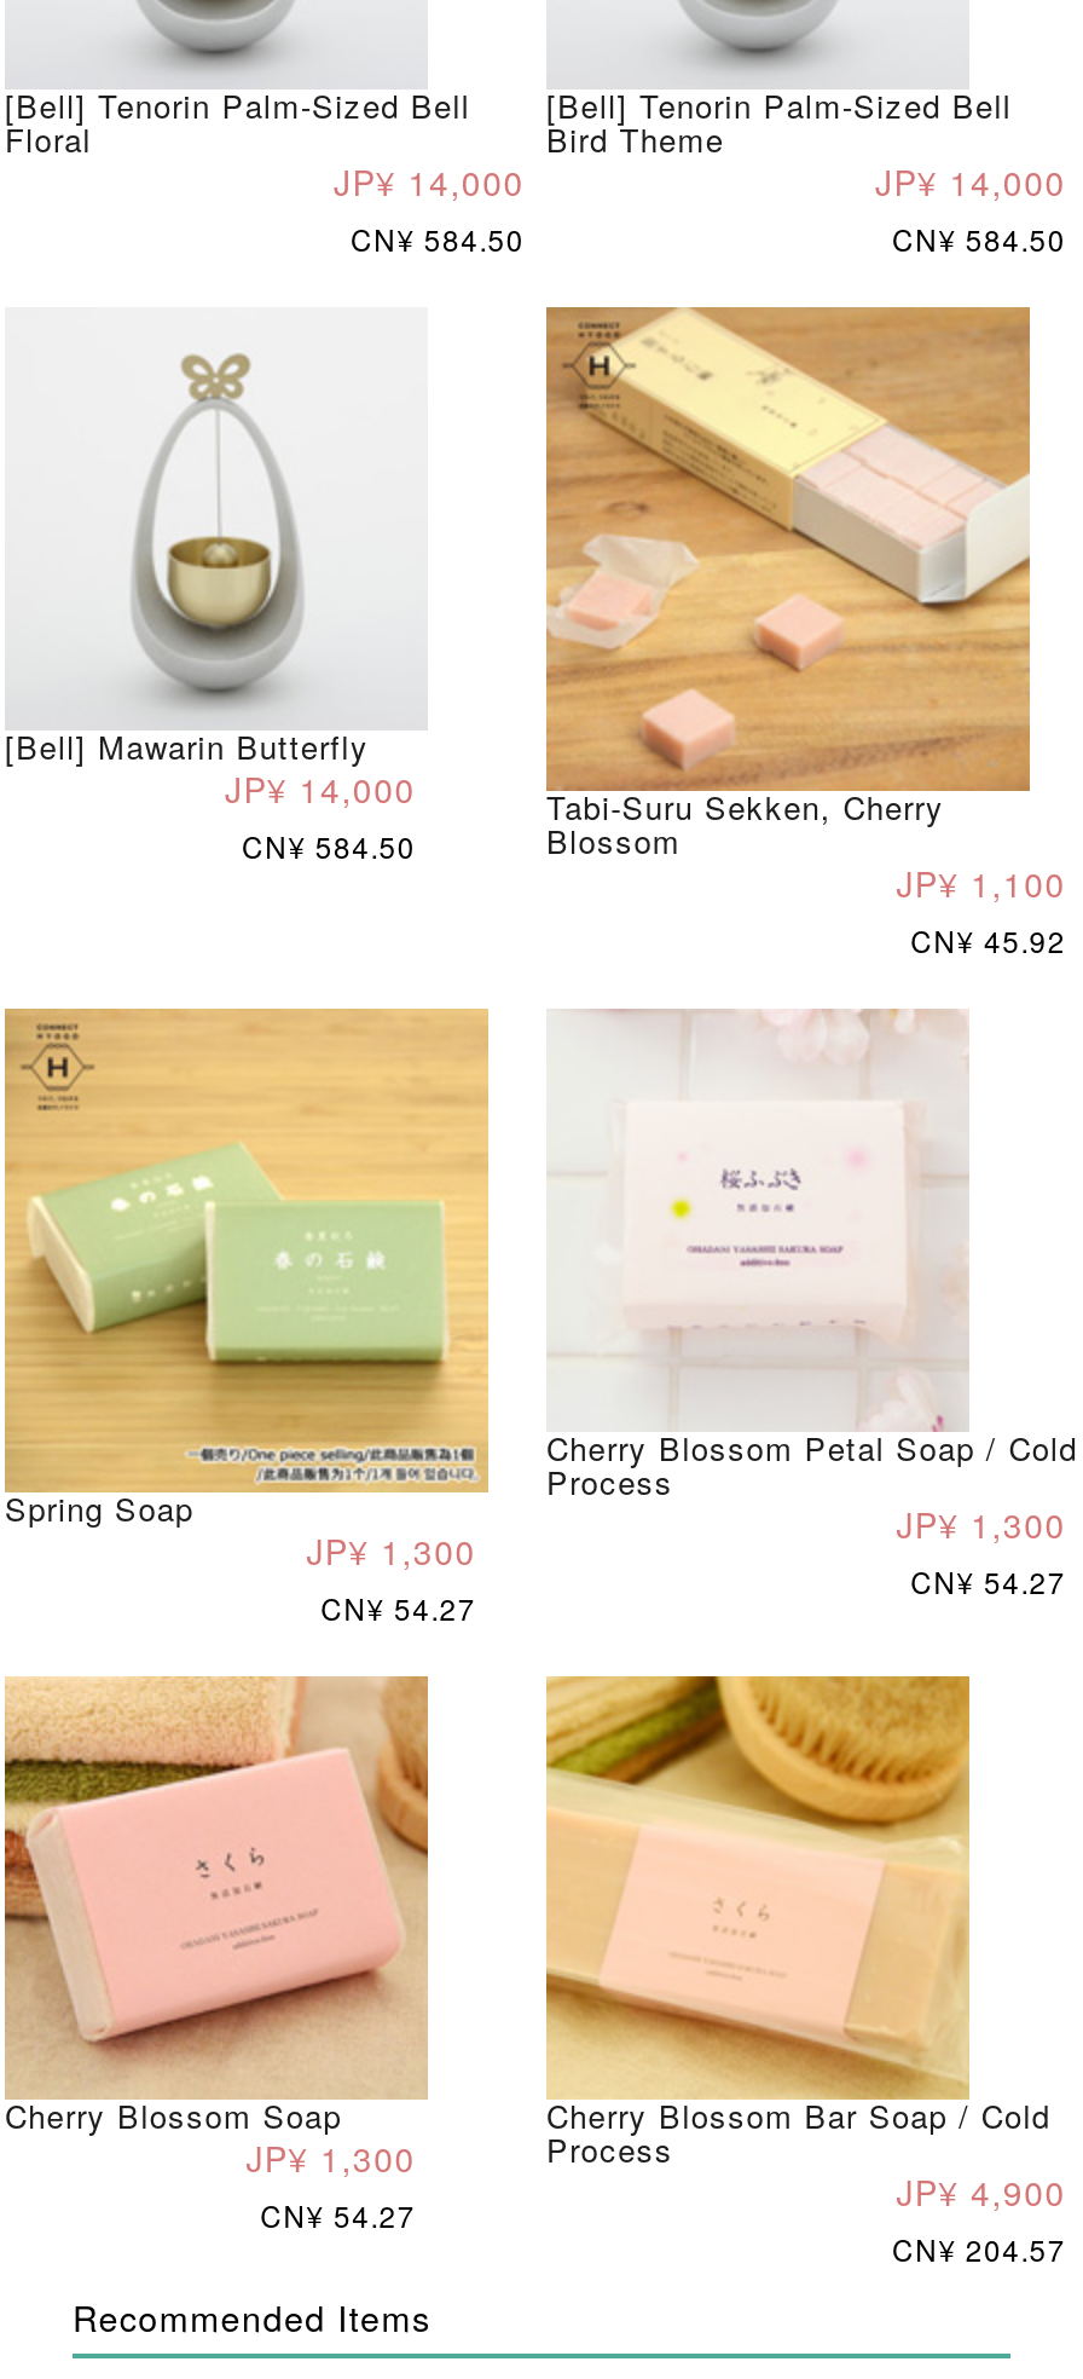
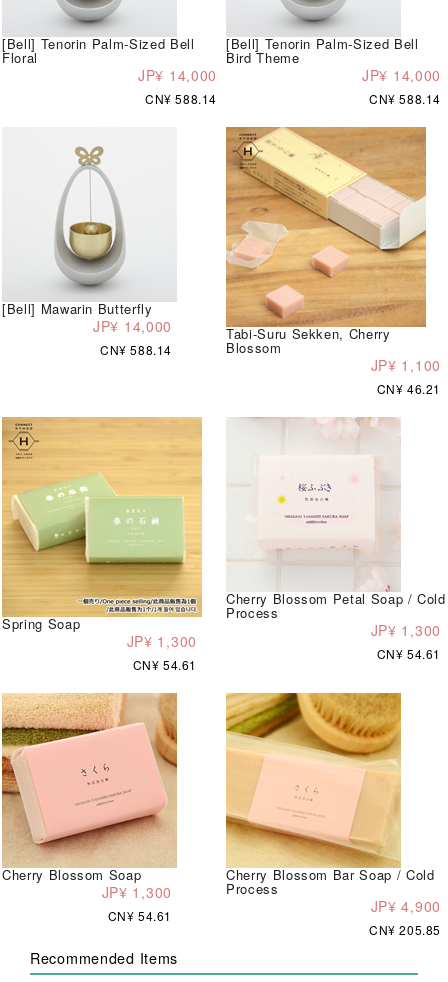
- CN¥ 584.50
+ CN¥ 588.14

- CN¥ 584.50
+ CN¥ 588.14

- CN¥ 584.50
+ CN¥ 588.14

- CN¥ 45.92
+ CN¥ 46.21

- CN¥ 54.27
+ CN¥ 54.61

- CN¥ 54.27
+ CN¥ 54.61

- CN¥ 54.27
+ CN¥ 54.61

- CN¥ 204.57
+ CN¥ 205.85
